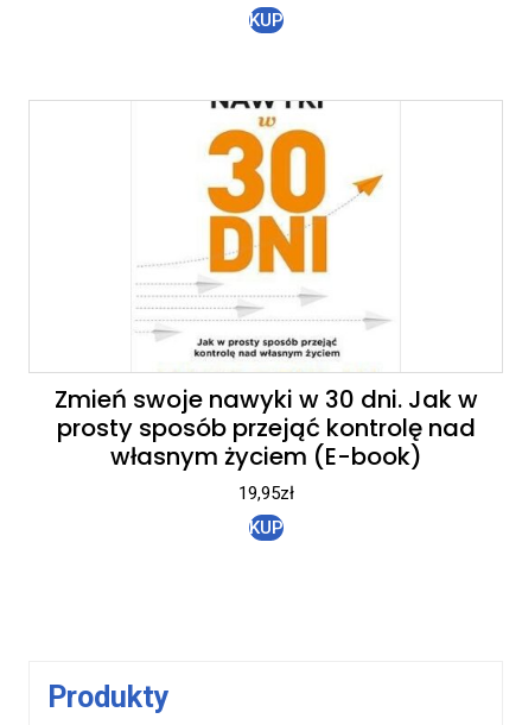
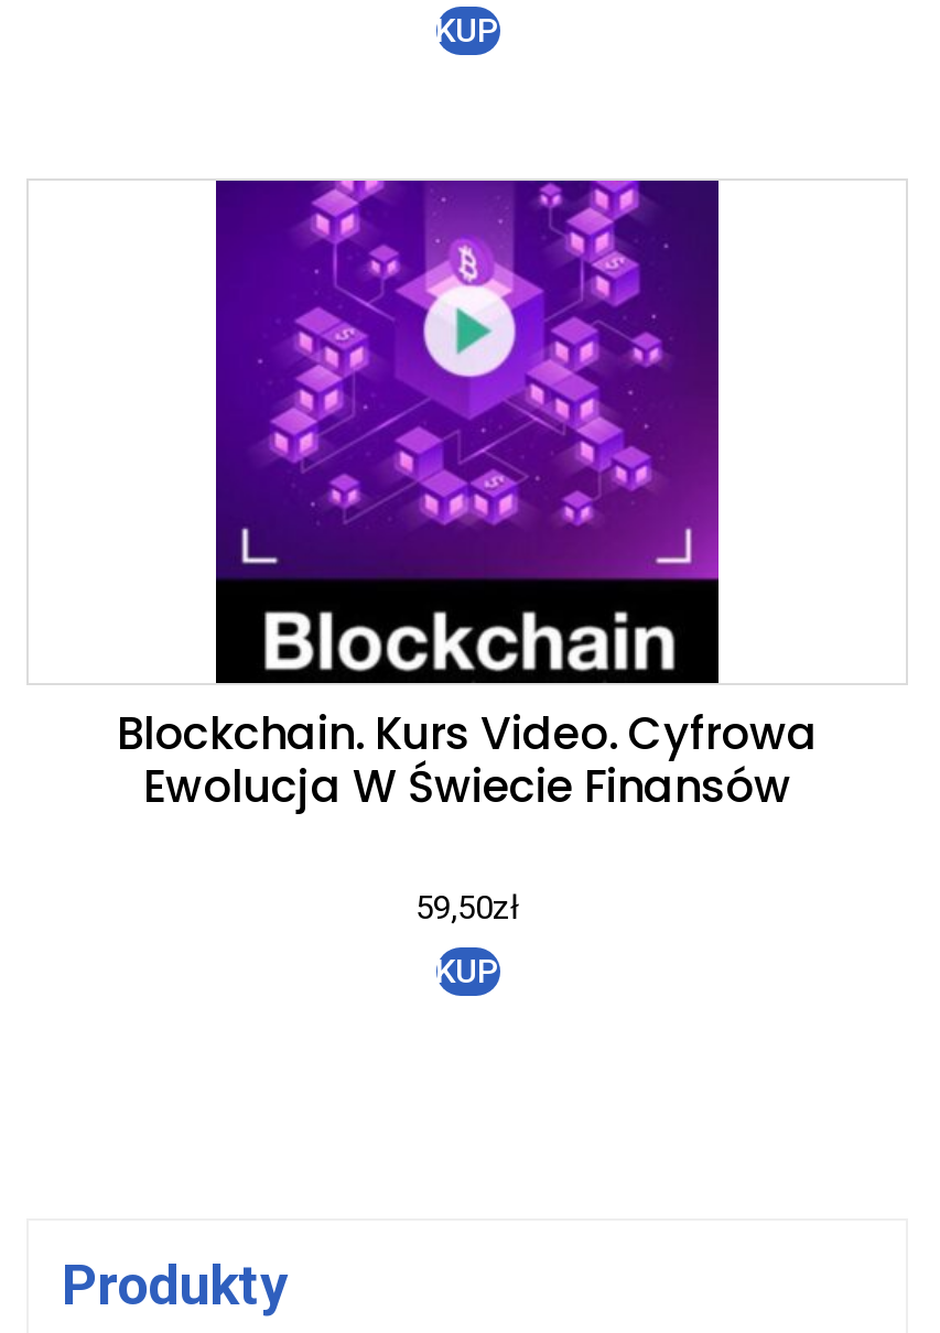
- [image]
- Zmień swoje nawyki w 30 dni. Jak w
- prosty sposób przejąć kontrolę nad
- własnym życiem (E-book)
- 19,95zł
+ [image]
+ Blockchain. Kurs Video. Cyfrowa
+ Ewolucja W Świecie Finansów
+ 59,50zł
